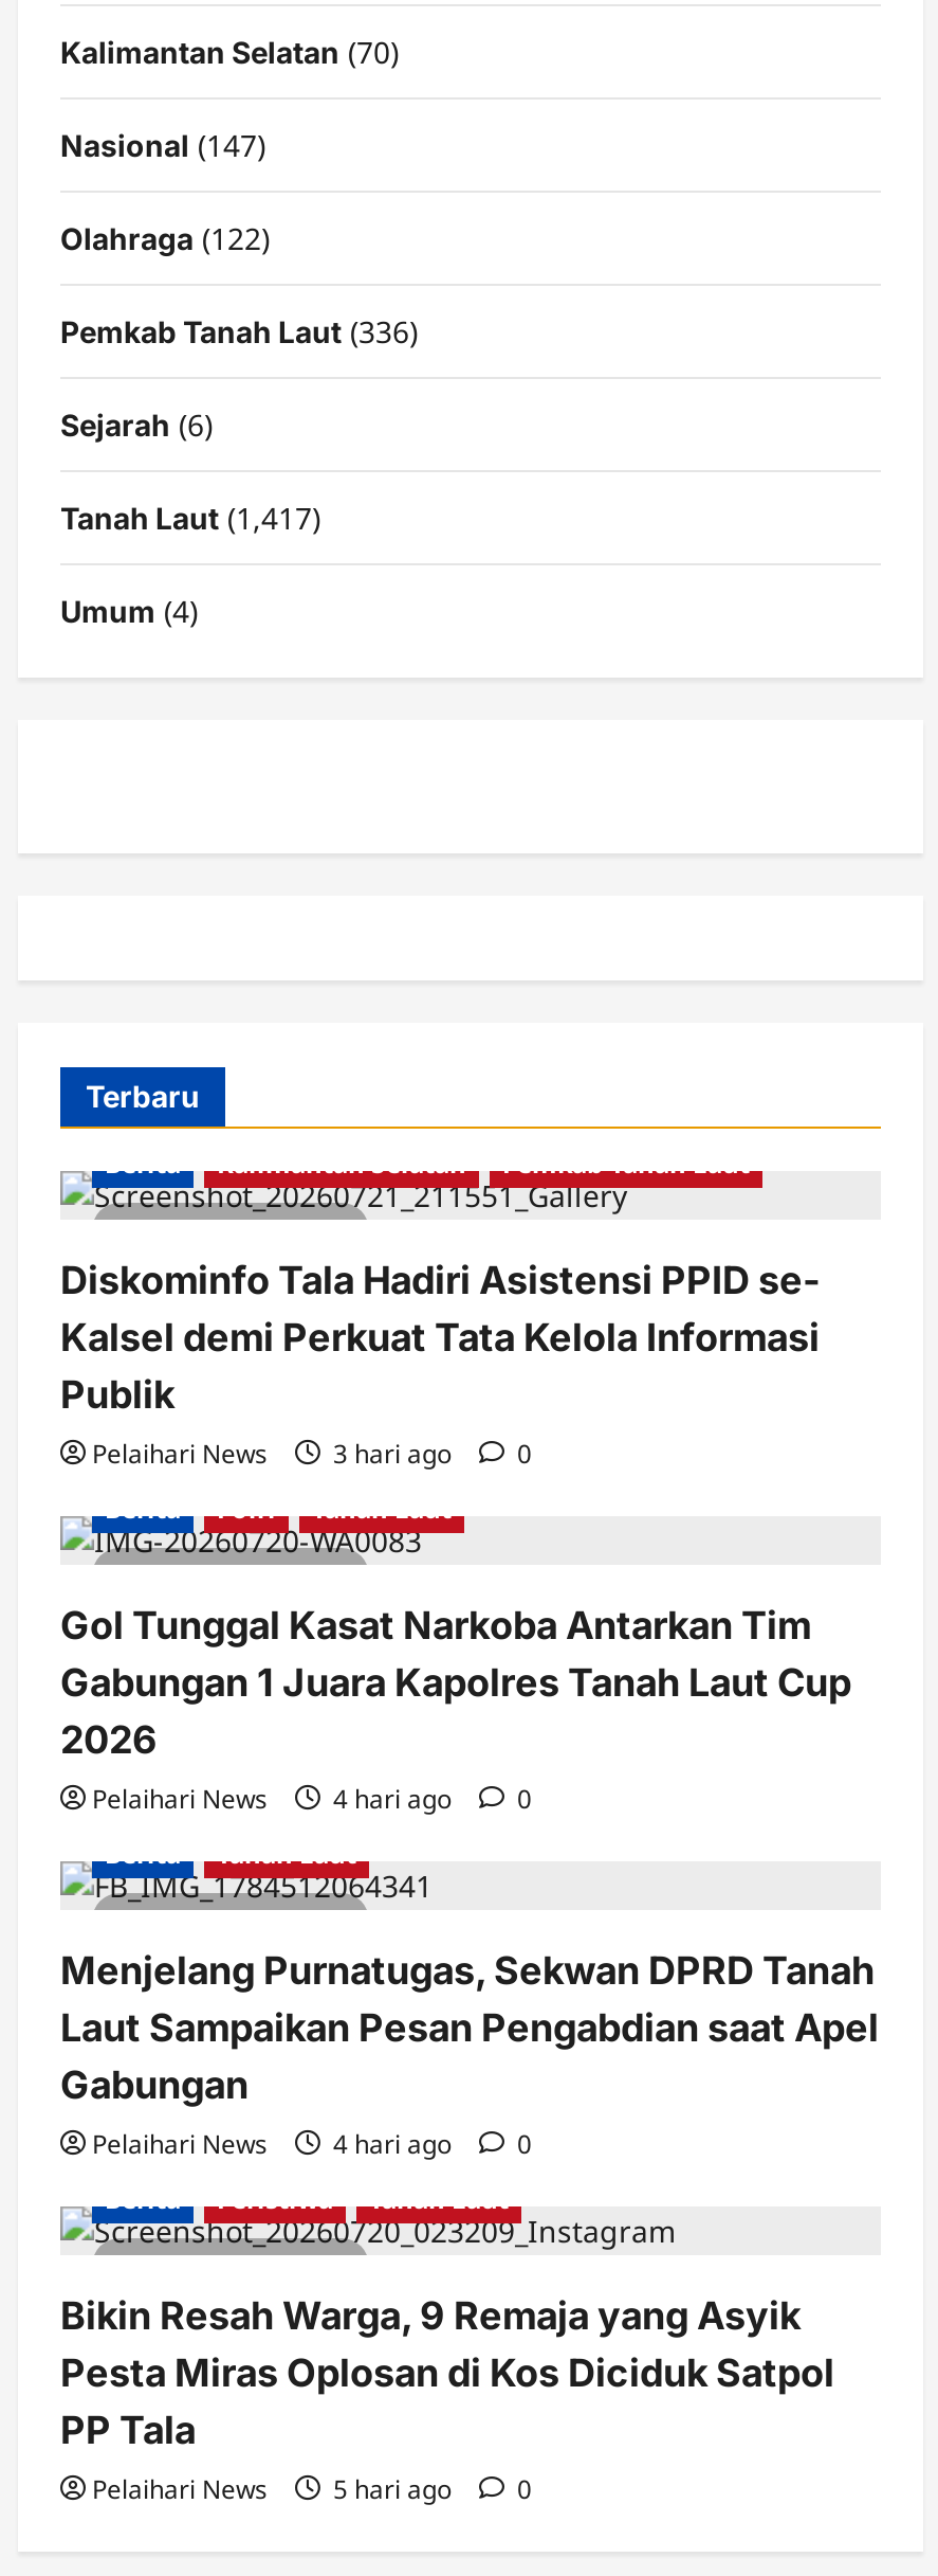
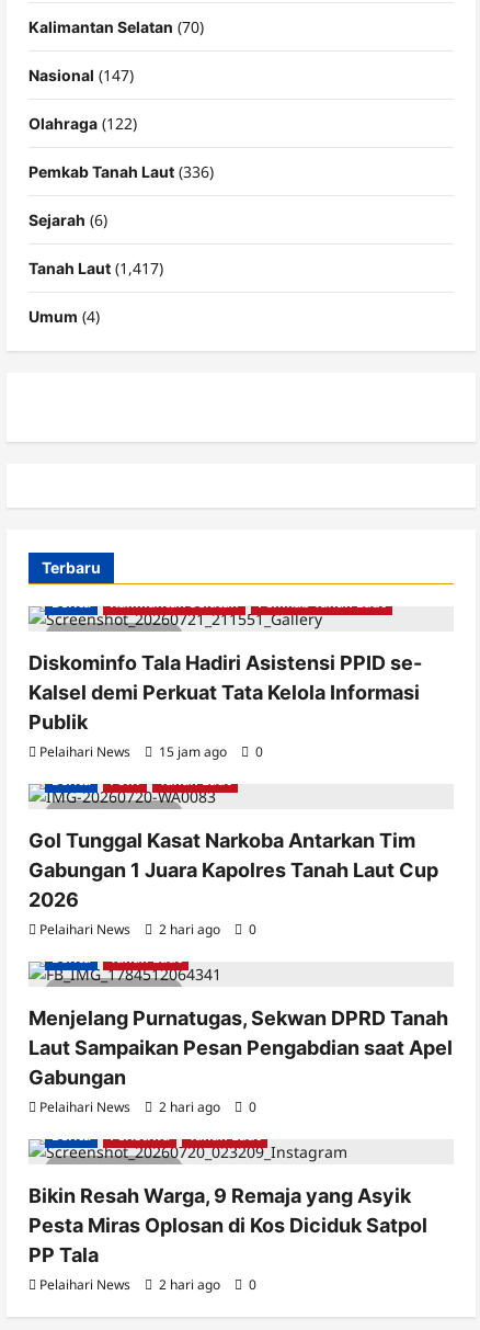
- Pelaihari News 3 hari ago 0
+ Pelaihari News 15 jam ago 0

- Pelaihari News 4 hari ago 0
+ Pelaihari News 2 hari ago 0

- Pelaihari News 4 hari ago 0
+ Pelaihari News 2 hari ago 0

- Pelaihari News 5 hari ago 0
+ Pelaihari News 2 hari ago 0
